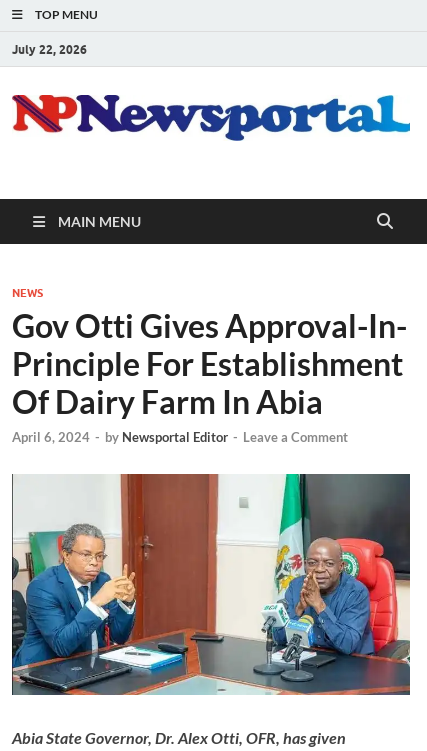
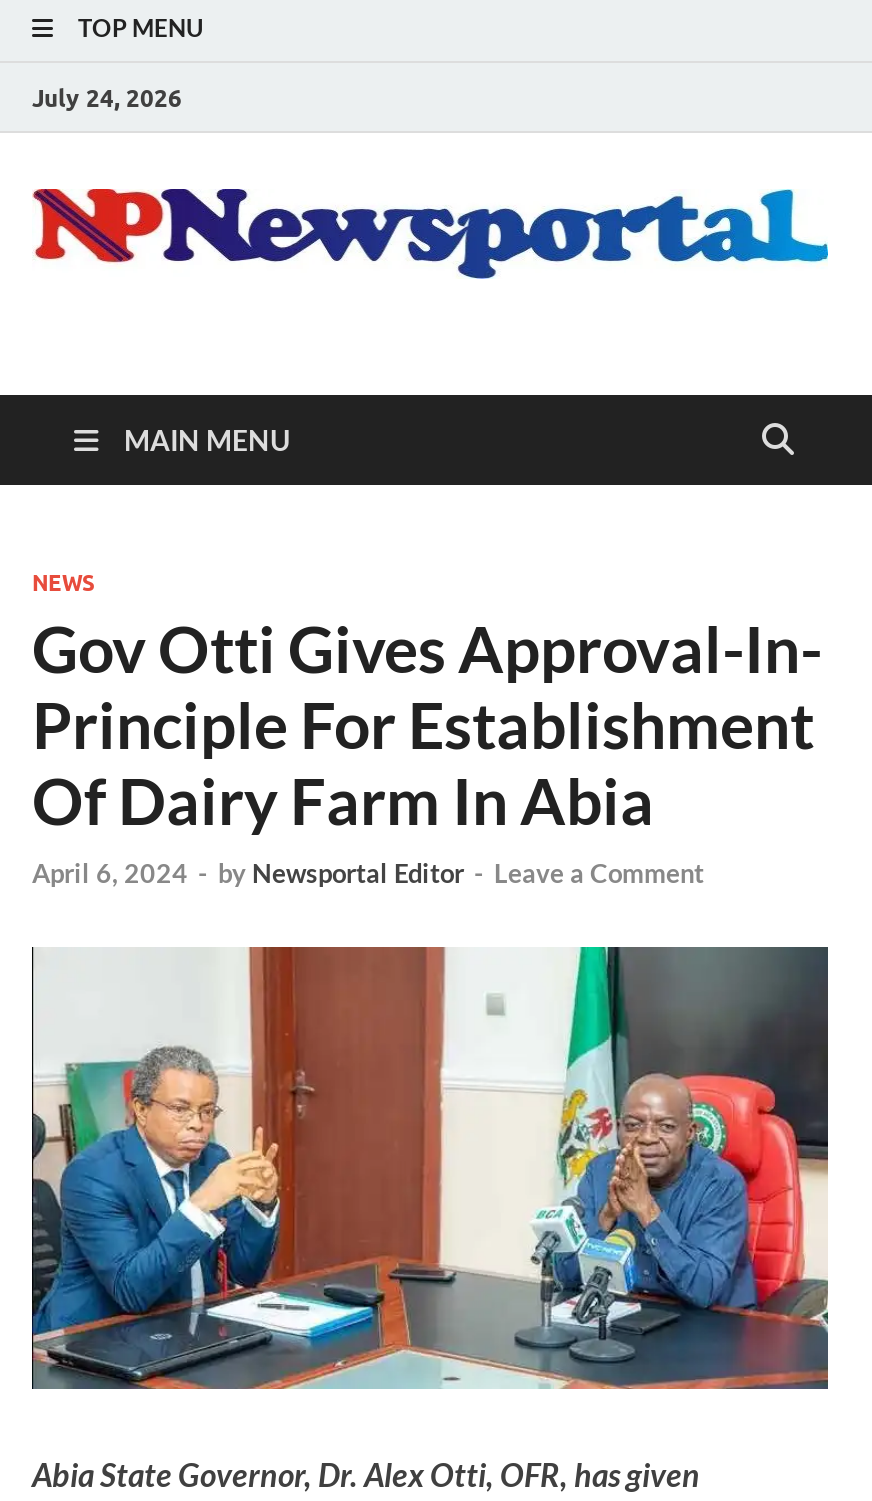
- July 22, 2026
+ July 24, 2026
